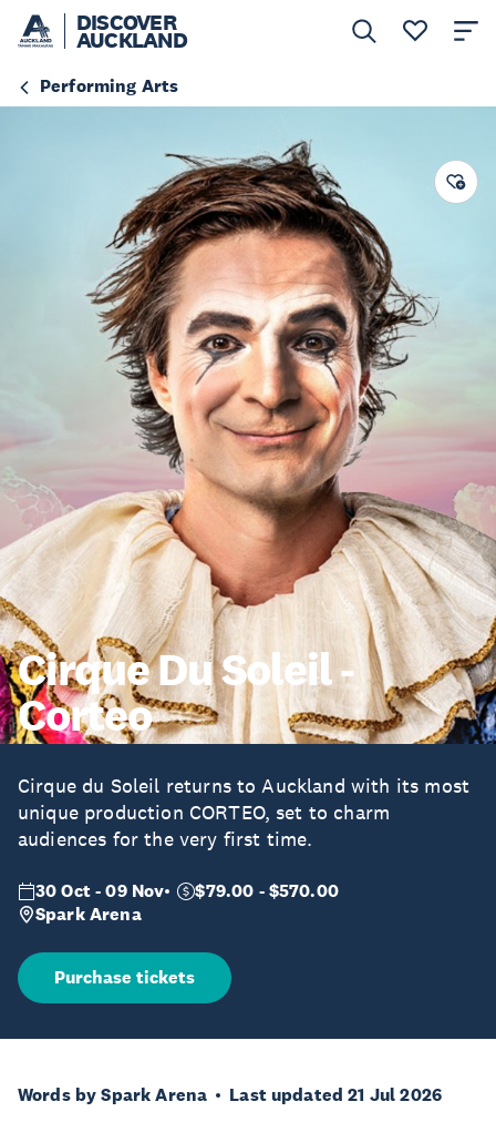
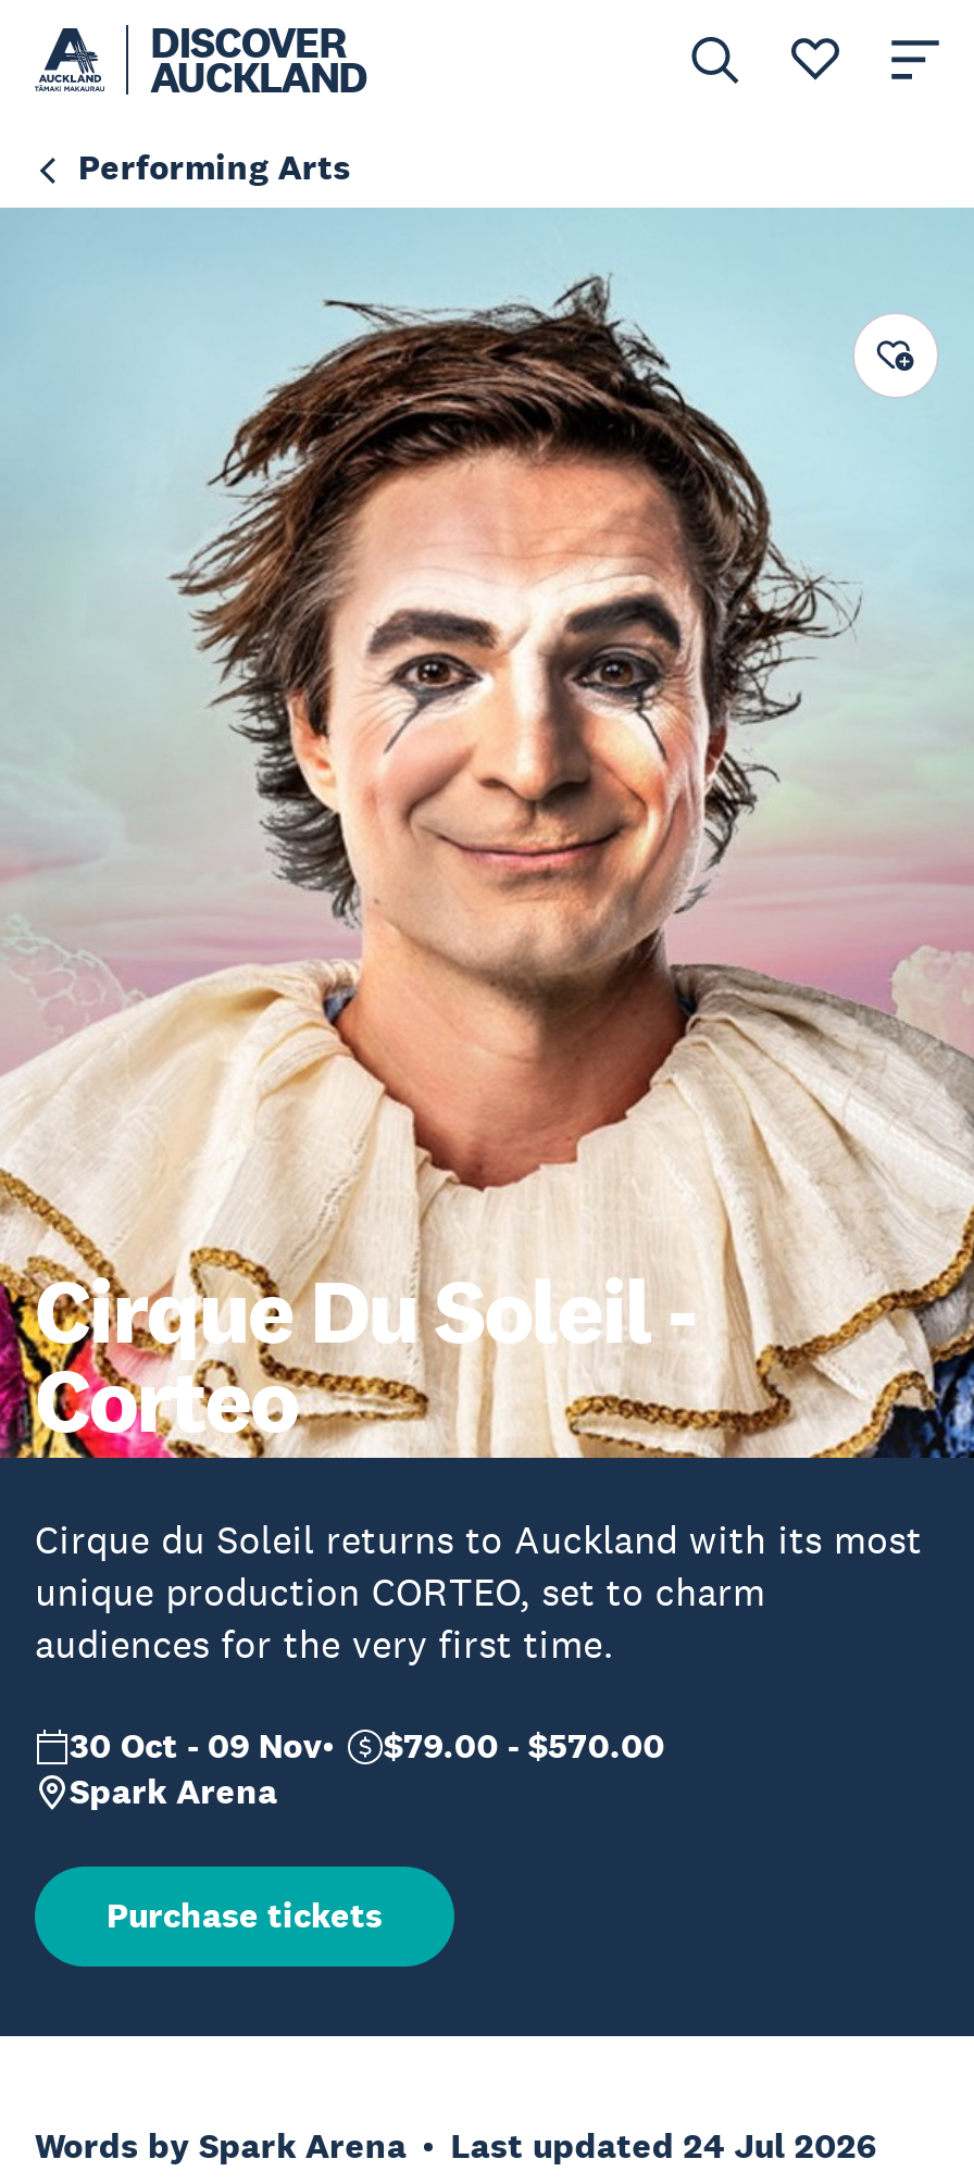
- Last updated 21 Jul 2026
+ Last updated 24 Jul 2026
